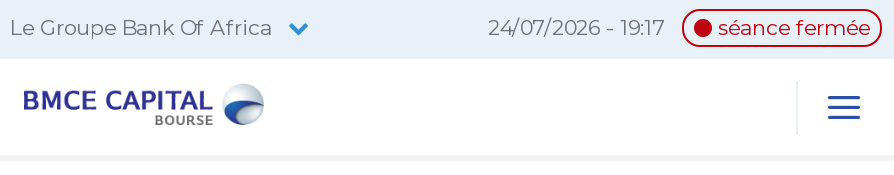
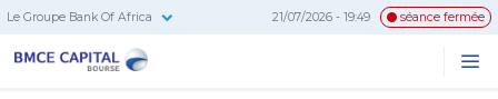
- 24/07/2026 - 19:17 séance fermée
+ 21/07/2026 - 19:49 séance fermée
